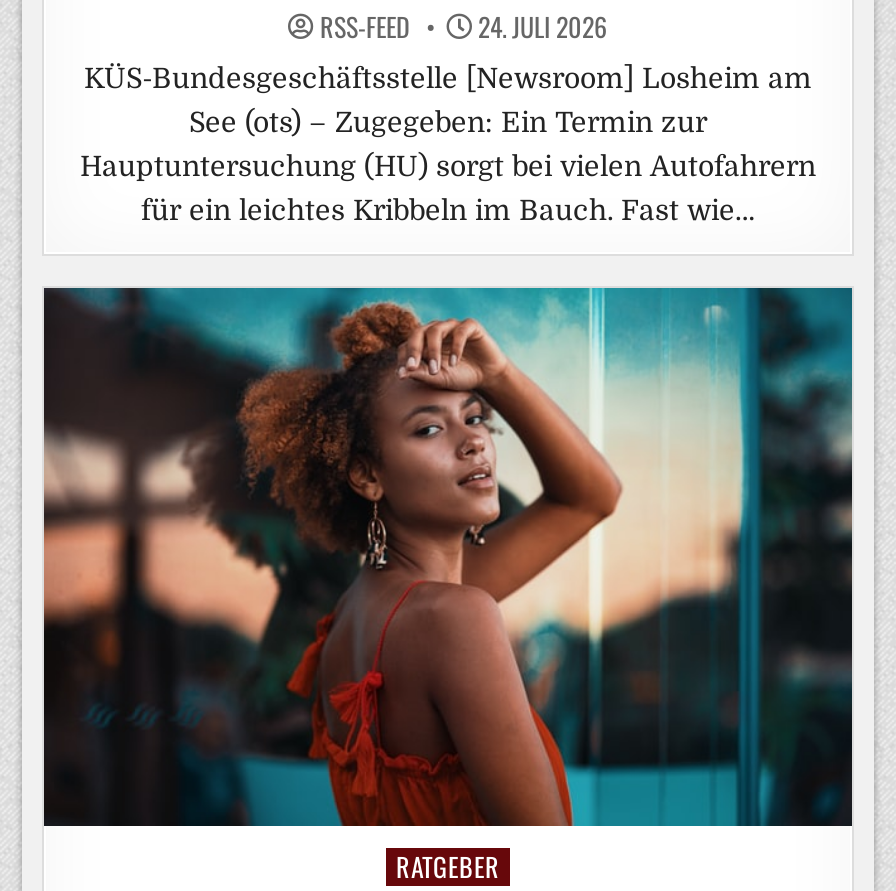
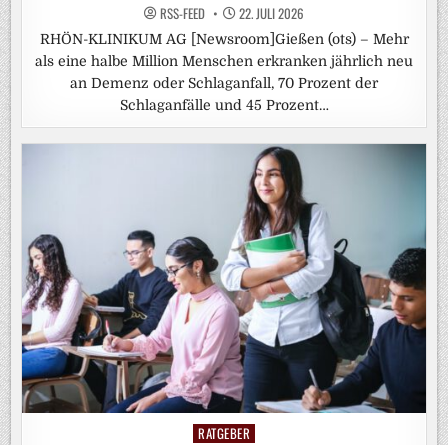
- 24. JULI 2026
- KÜS-Bundesgeschäftsstelle [Newsroom] Losheim am
- See (ots) – Zugegeben: Ein Termin zur
- Hauptuntersuchung (HU) sorgt bei vielen Autofahrern
- für ein leichtes Kribbeln im Bauch. Fast wie…
+ 22. JULI 2026
+ RHÖN-KLINIKUM AG [Newsroom]Gießen (ots) – Mehr
+ als eine halbe Million Menschen erkranken jährlich neu
+ an Demenz oder Schlaganfall, 70 Prozent der
+ Schlaganfälle und 45 Prozent…

- [image]
+ [image]
